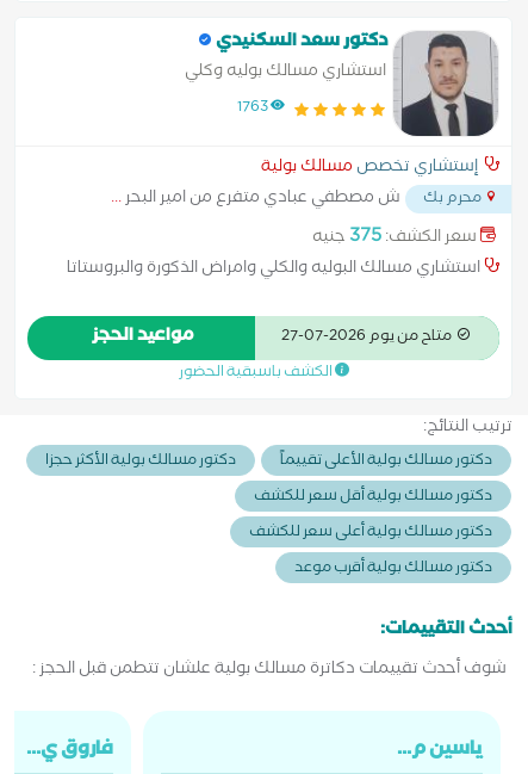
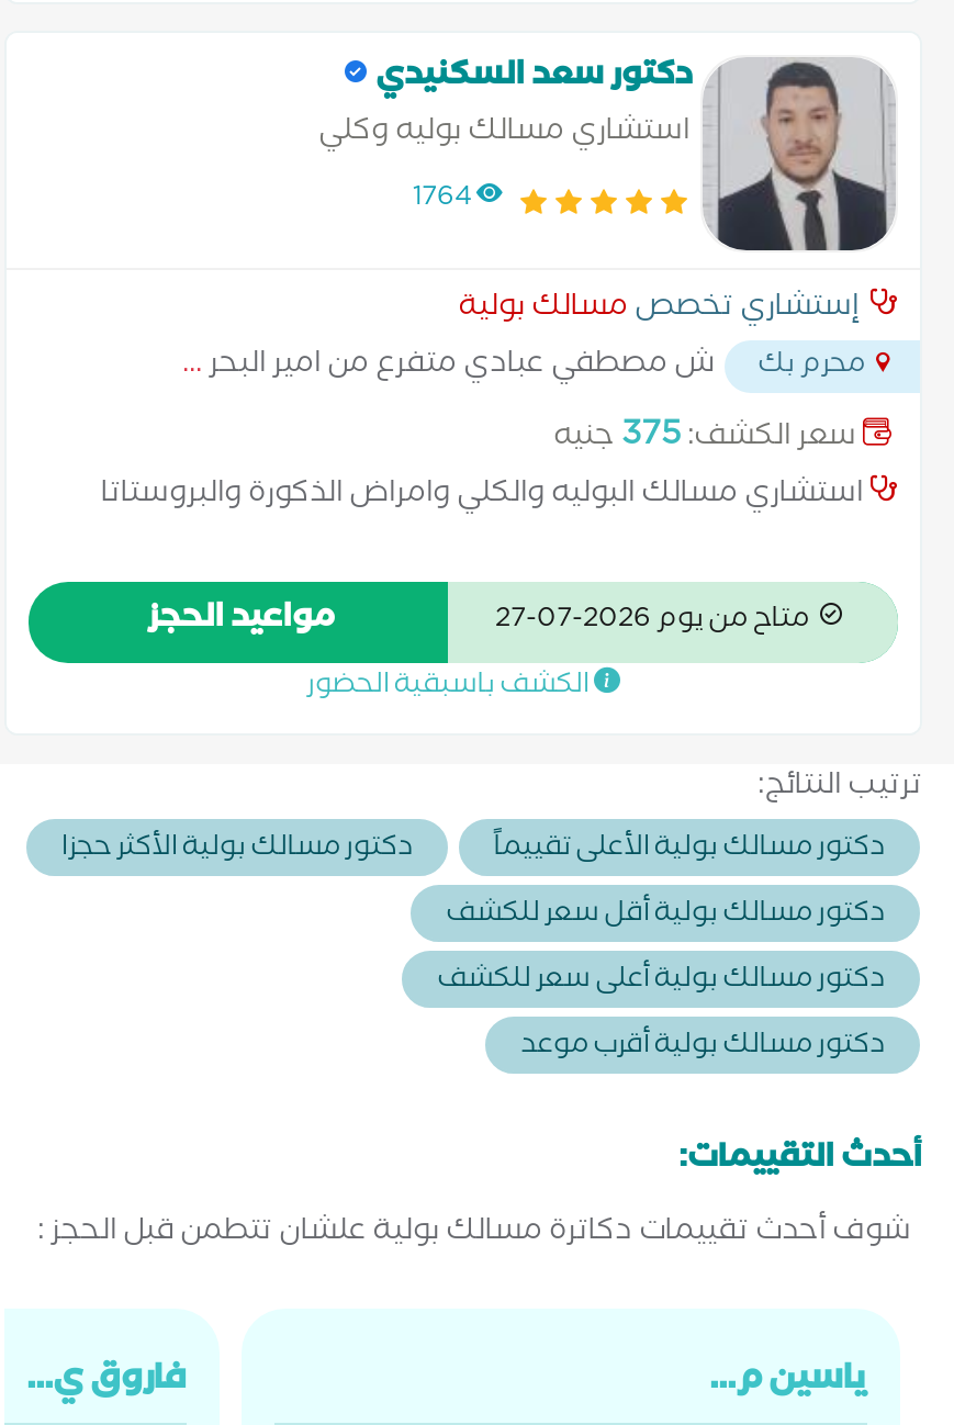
- 1763
+ 1764
